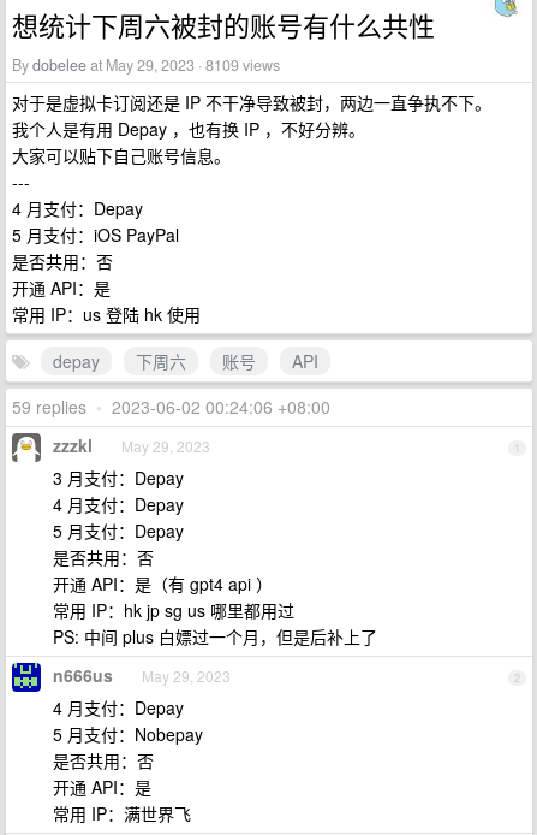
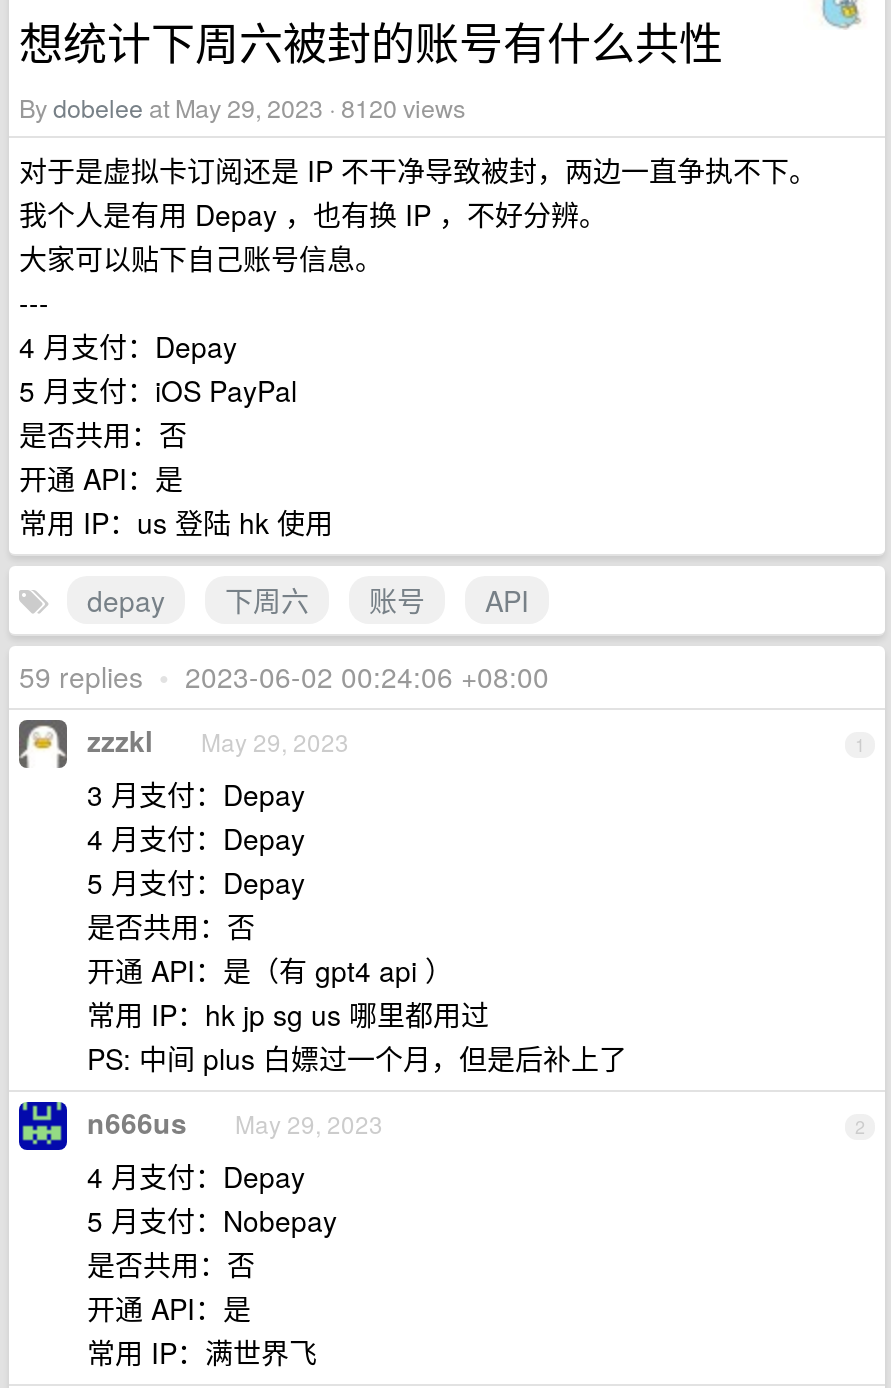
- By dobelee at May 29, 2023 · 8109 views
+ By dobelee at May 29, 2023 · 8120 views
